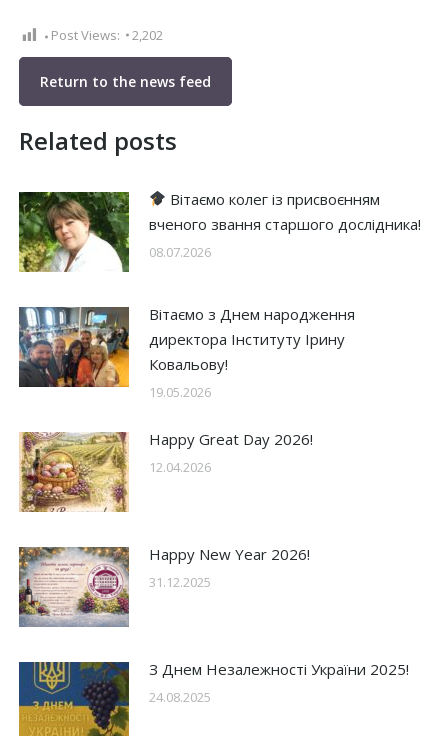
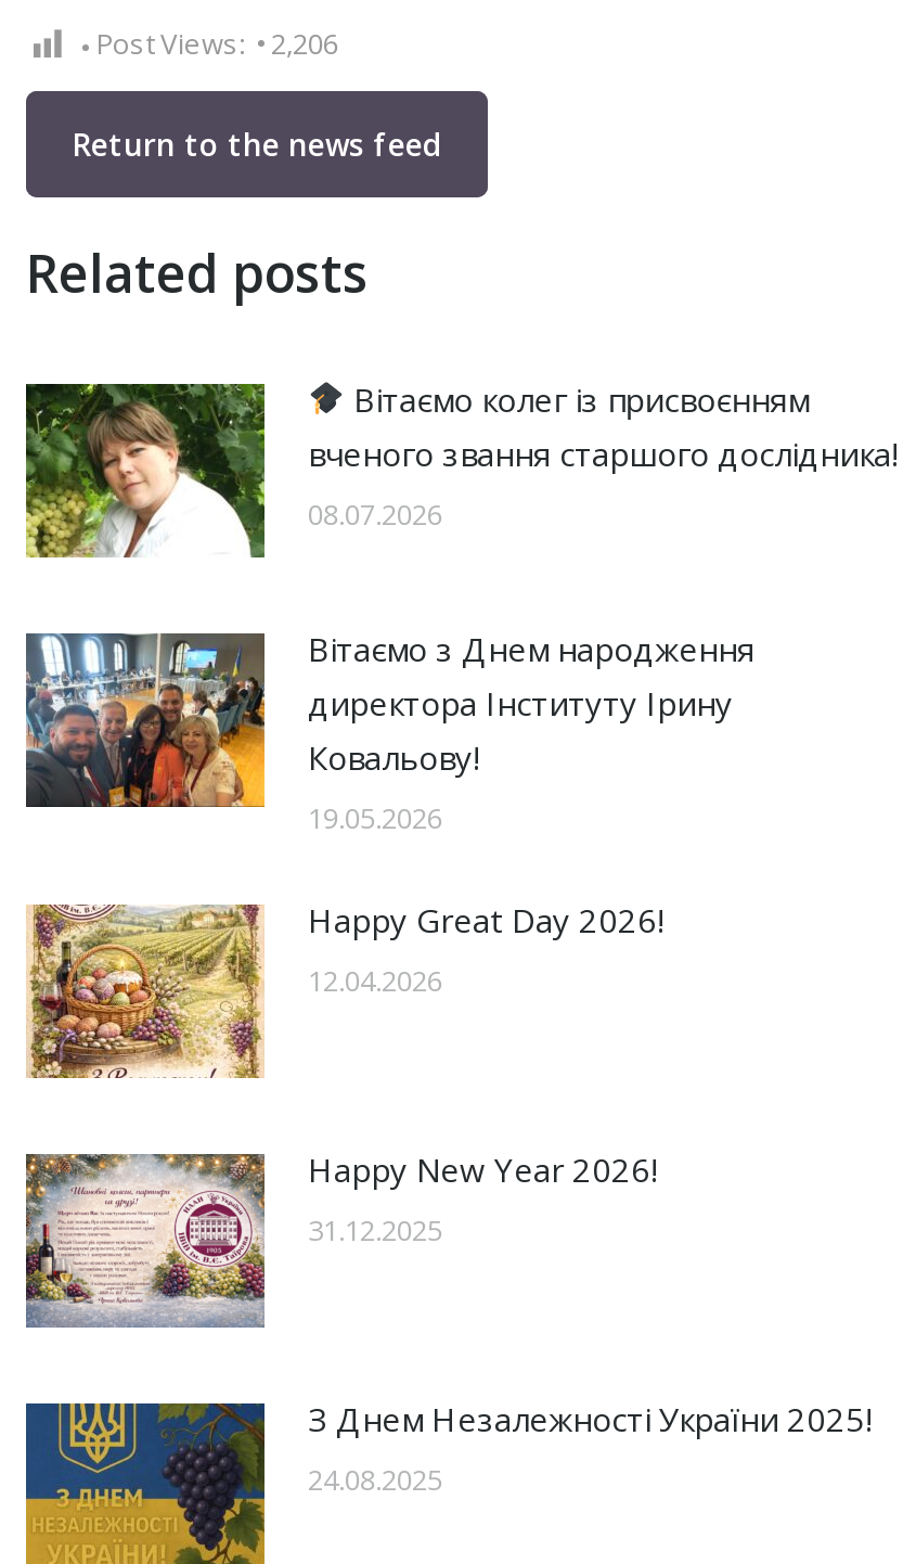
- Post Views: 2,202
+ Post Views: 2,206
